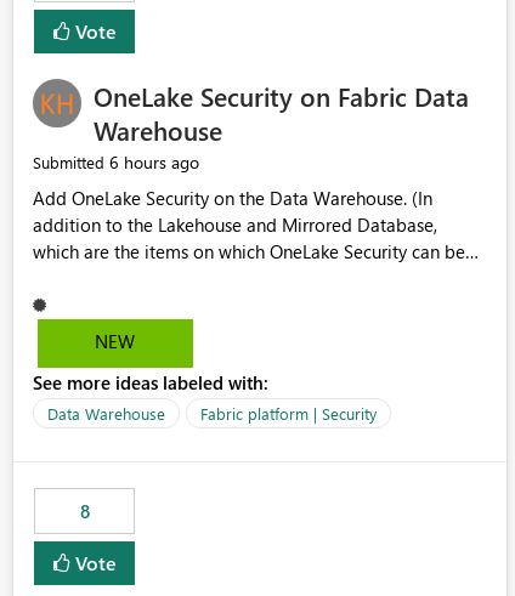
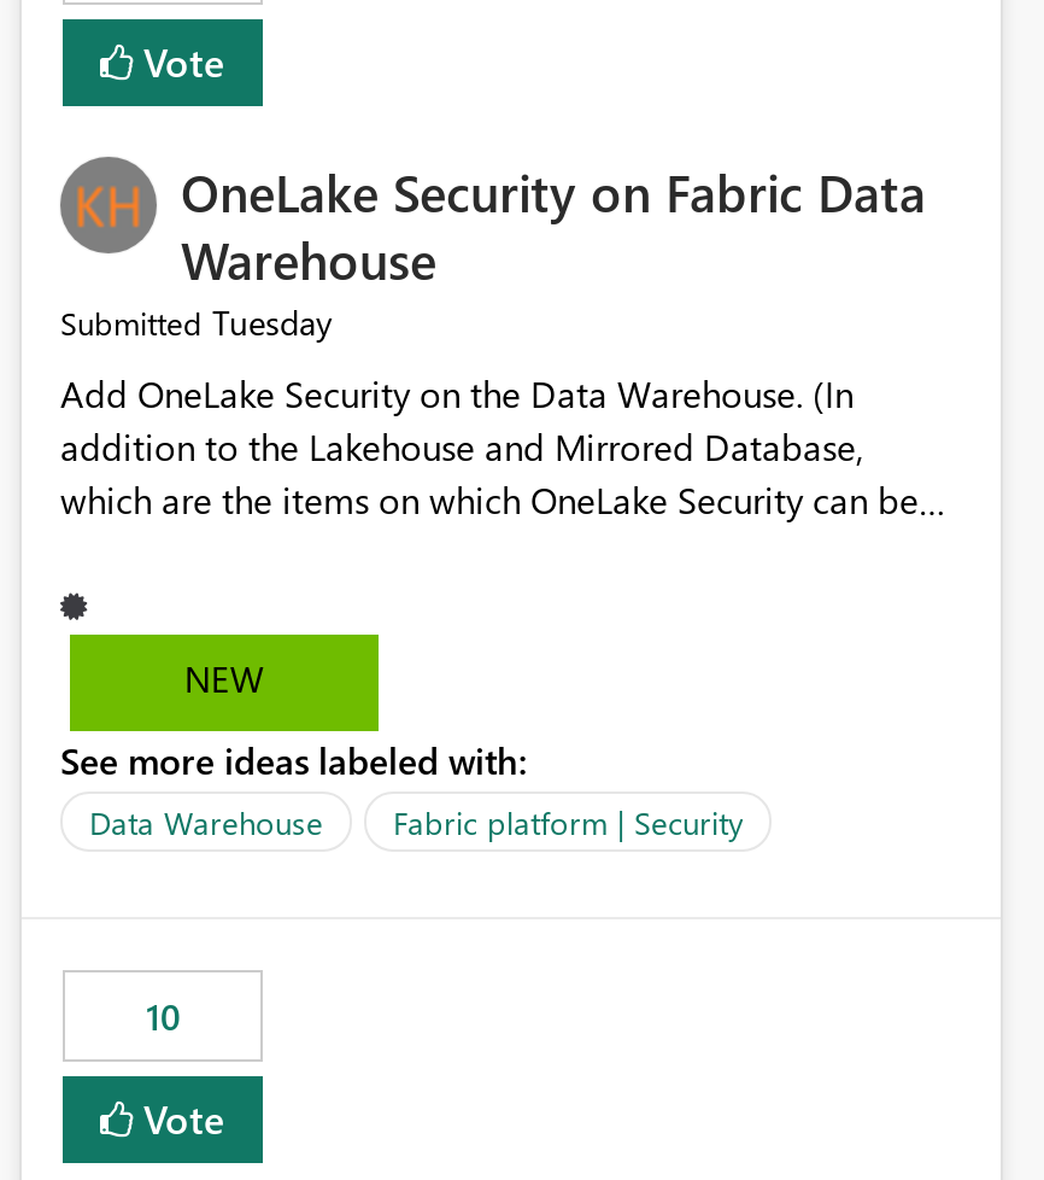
- Submitted 6 hours ago
+ Submitted Tuesday

- 8
+ 10
